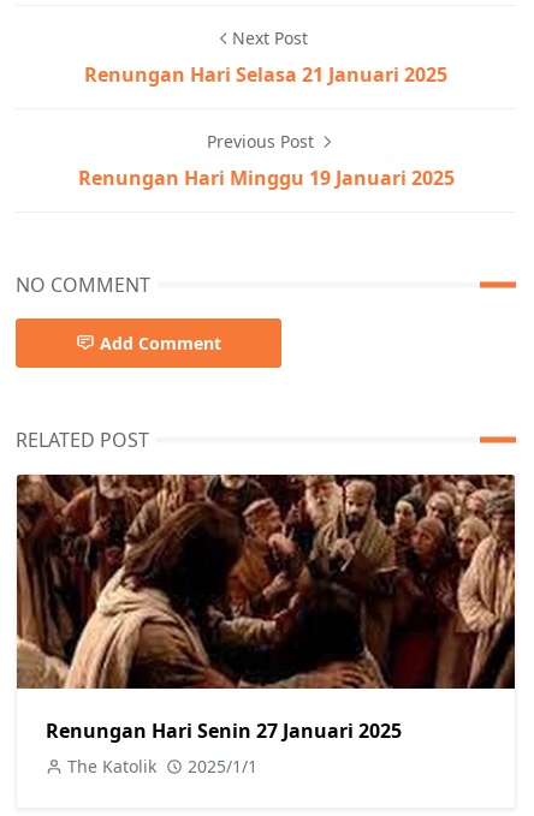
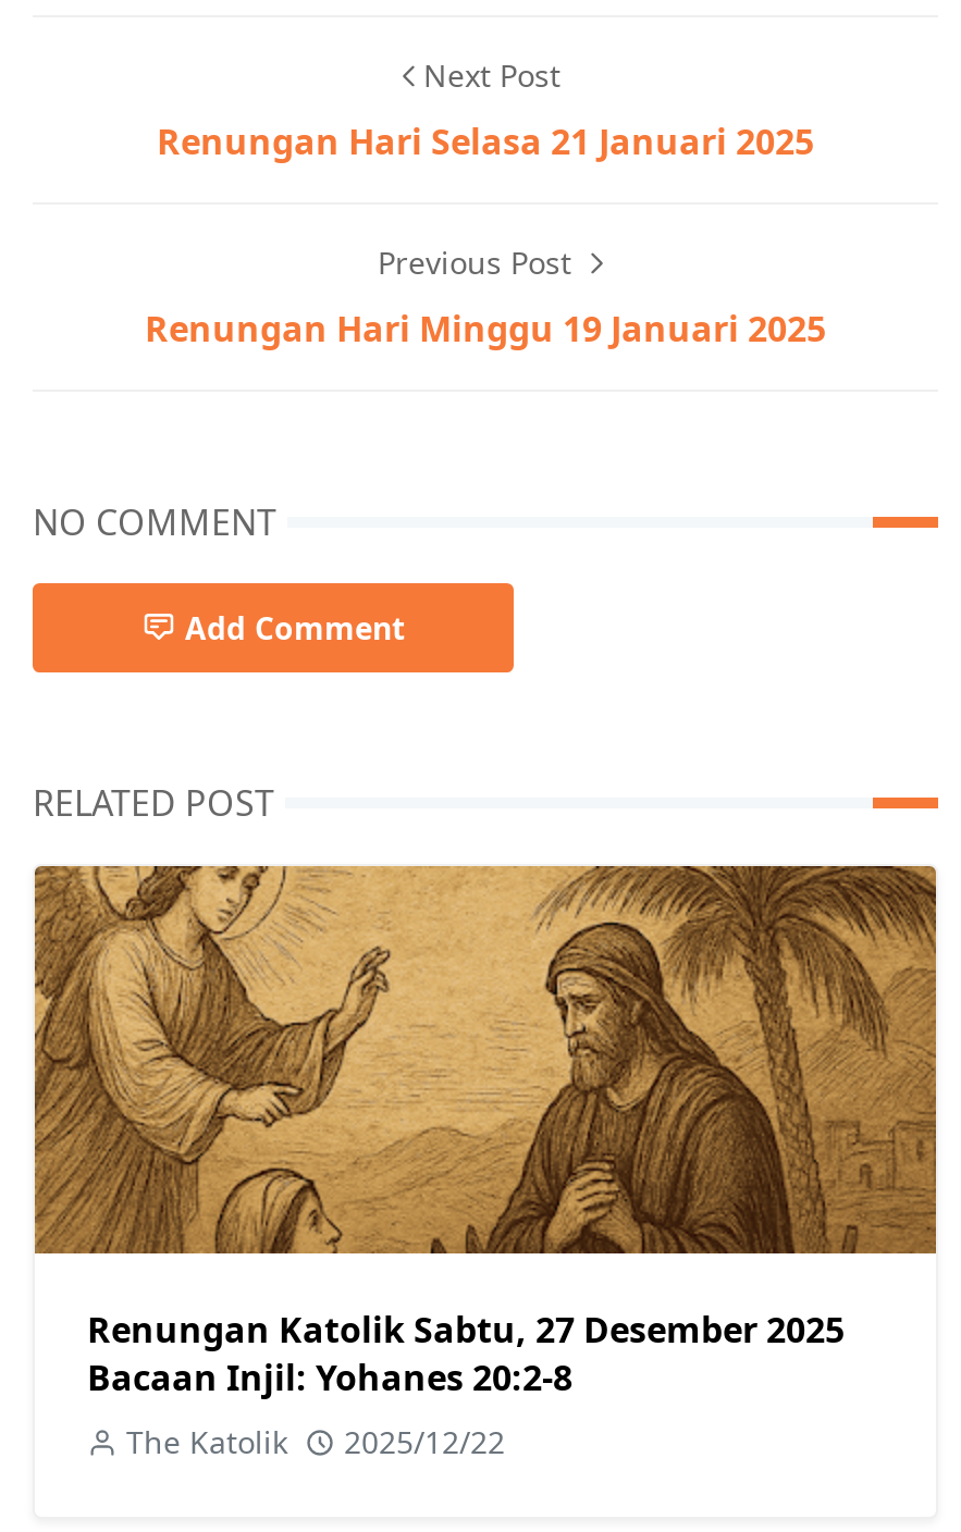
- [image]
- Renungan Hari Senin 27 Januari 2025
+ [image]
+ Renungan Katolik Sabtu, 27 Desember 2025
+ Bacaan Injil: Yohanes 20:2-8

- The Katolik 2025/1/1
+ The Katolik 2025/12/22
